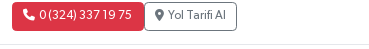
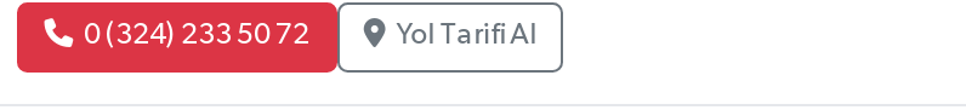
- 0 (324) 337 19 75
+ 0 (324) 233 50 72
